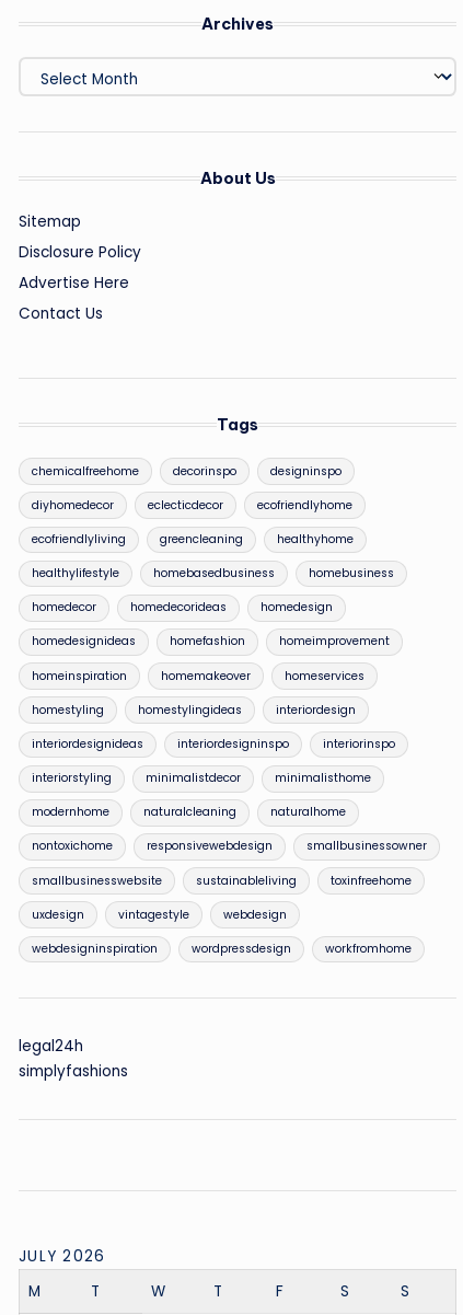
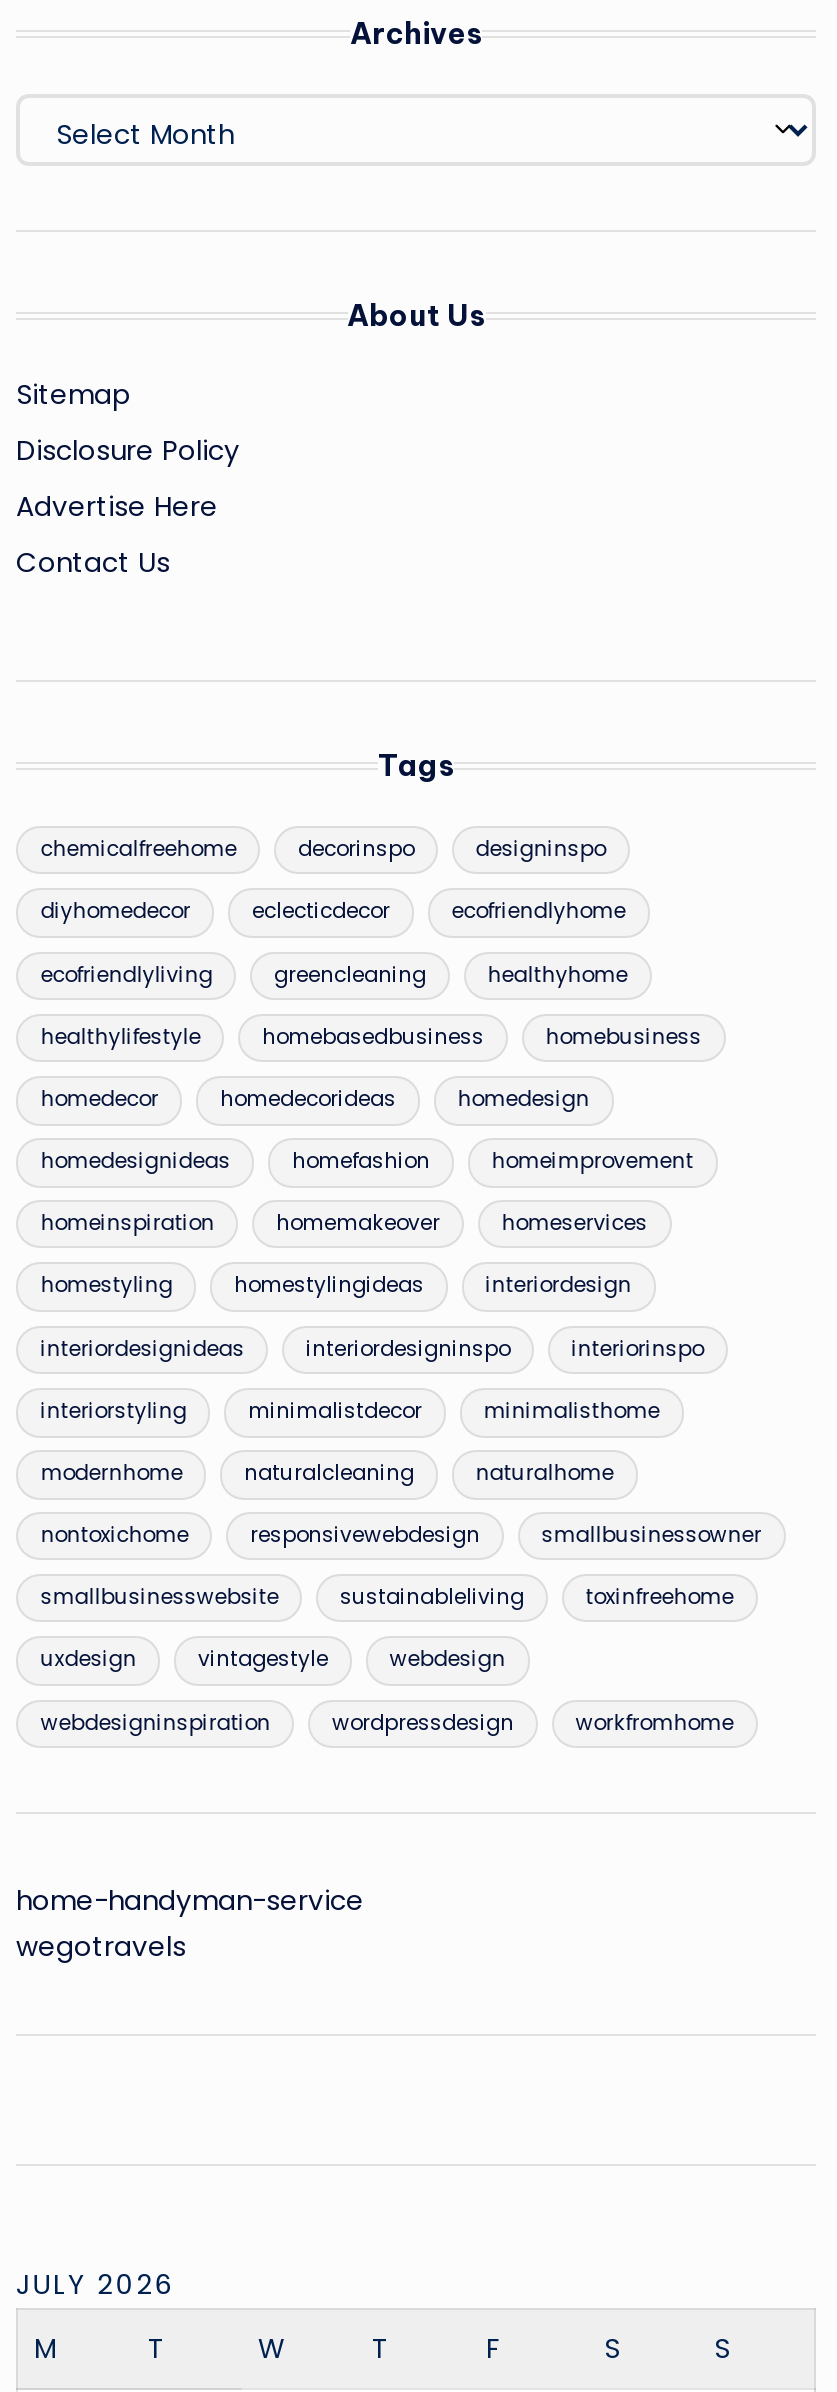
- legal24h
- simplyfashions
+ home-handyman-service
+ wegotravels
